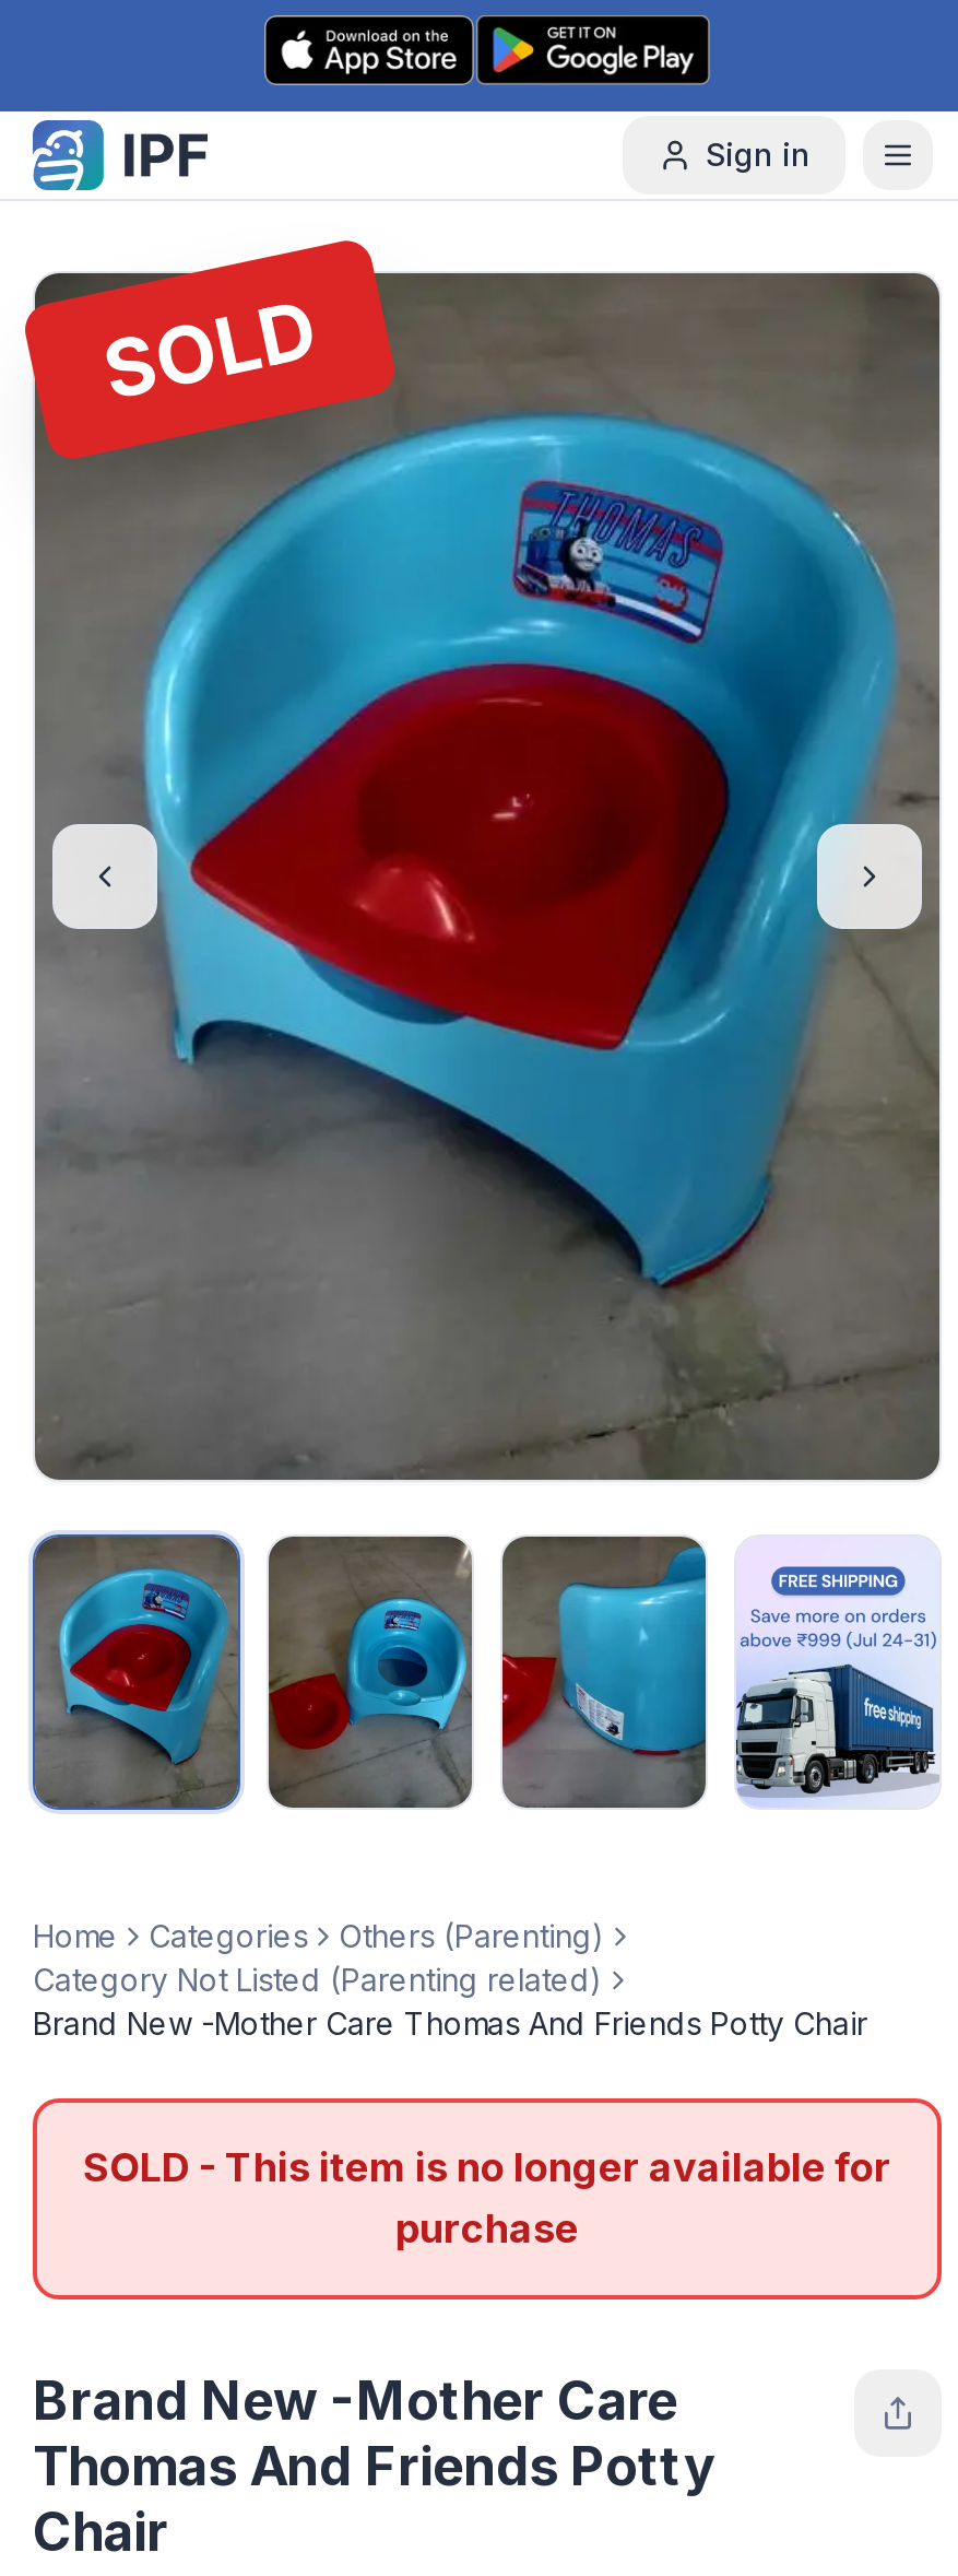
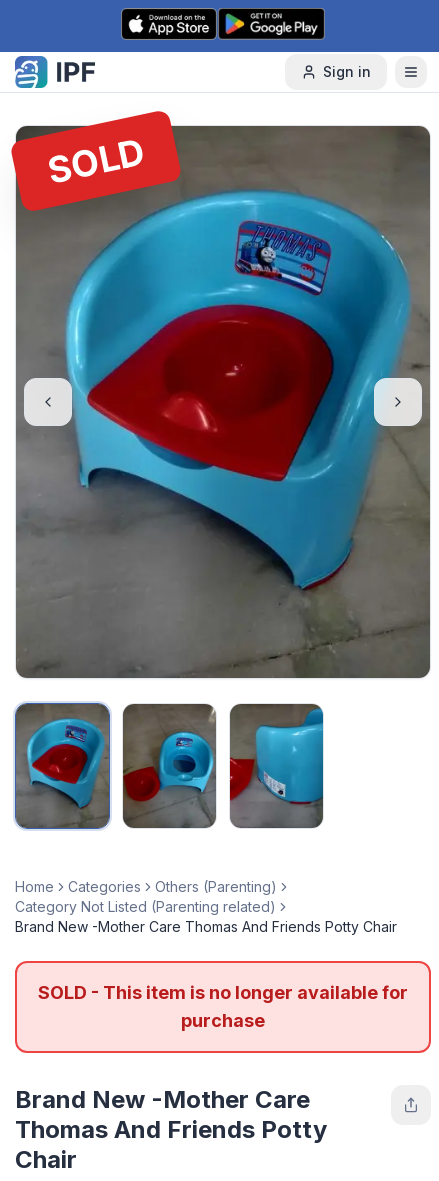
- [image]
